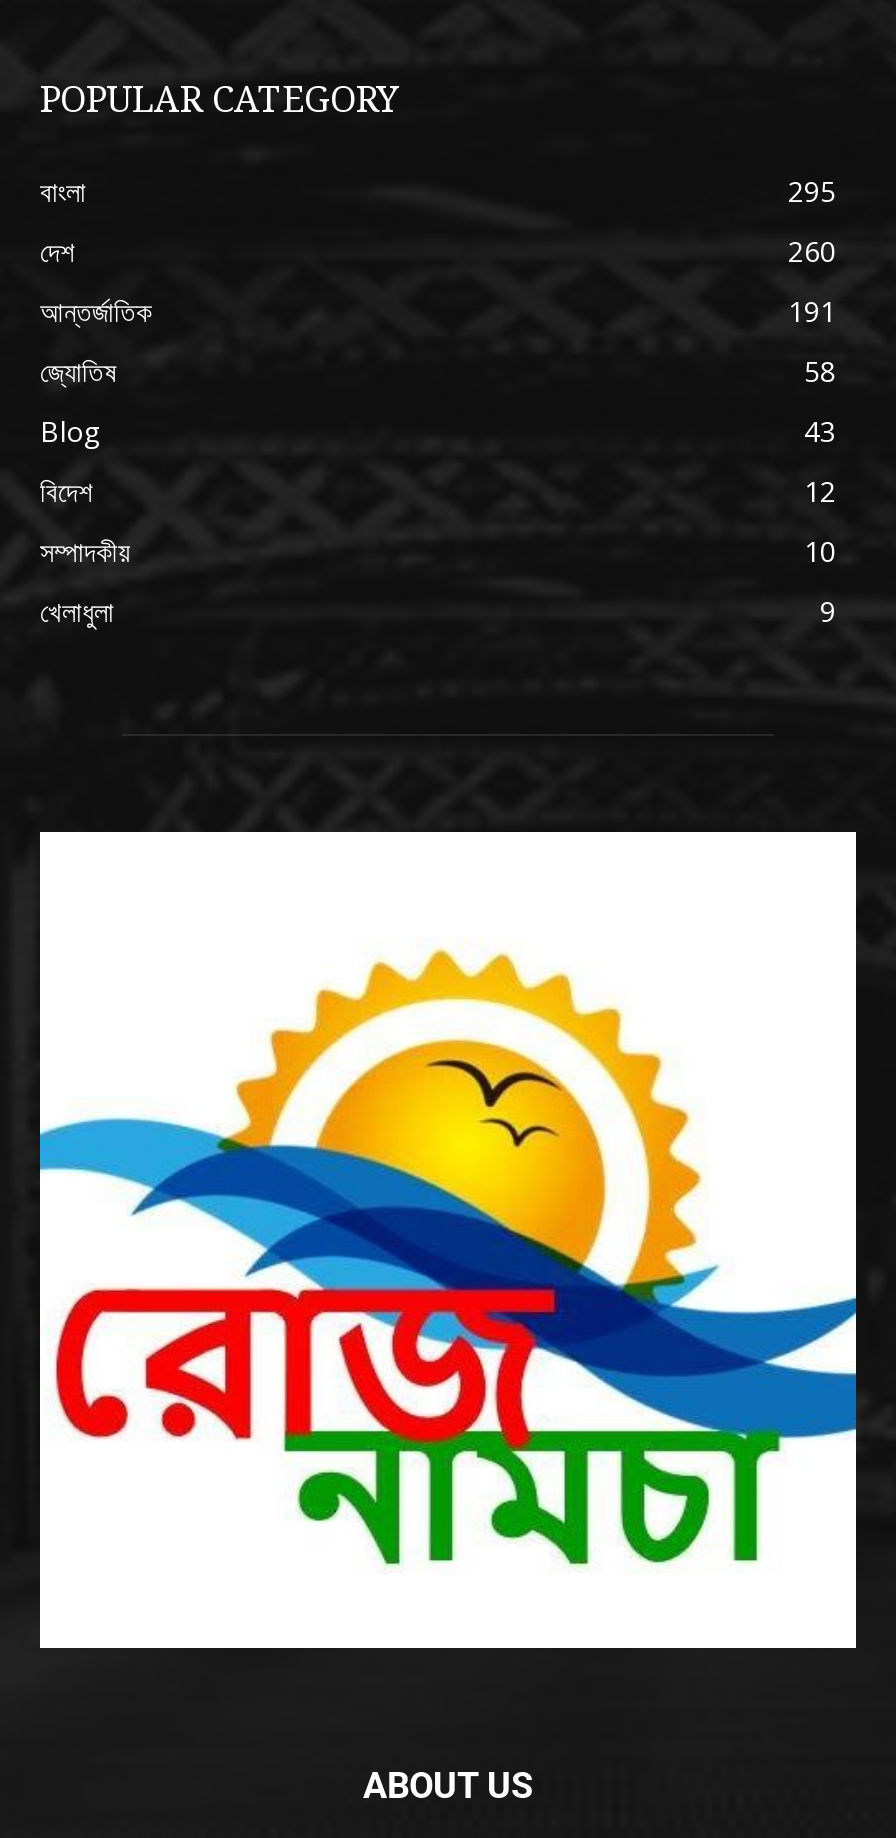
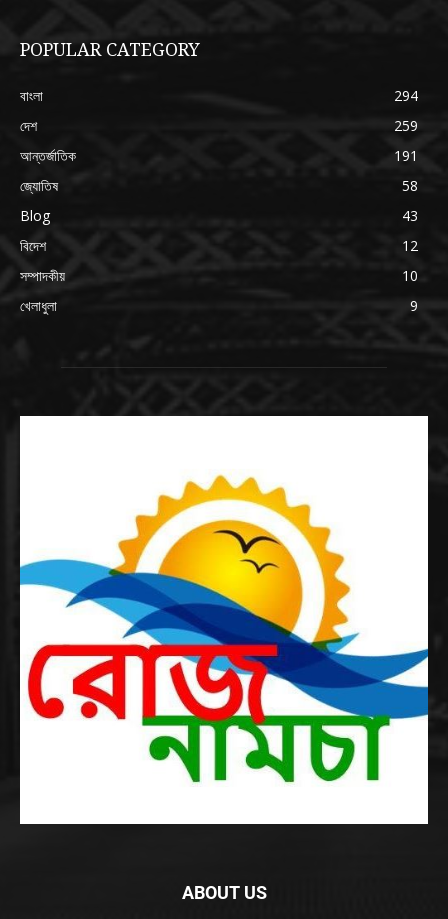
- 295
+ 294

- 260
+ 259
